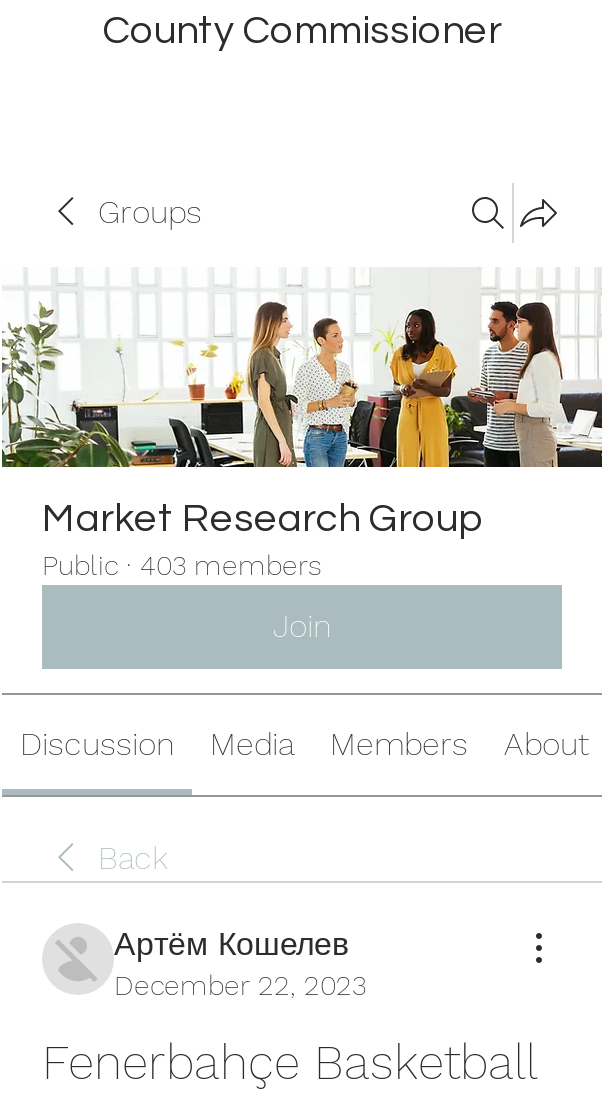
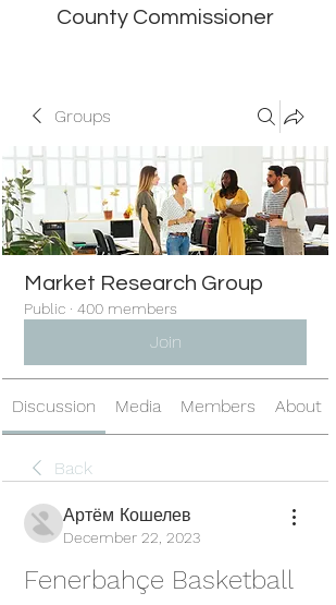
- Public · 403 members
+ Public · 400 members
